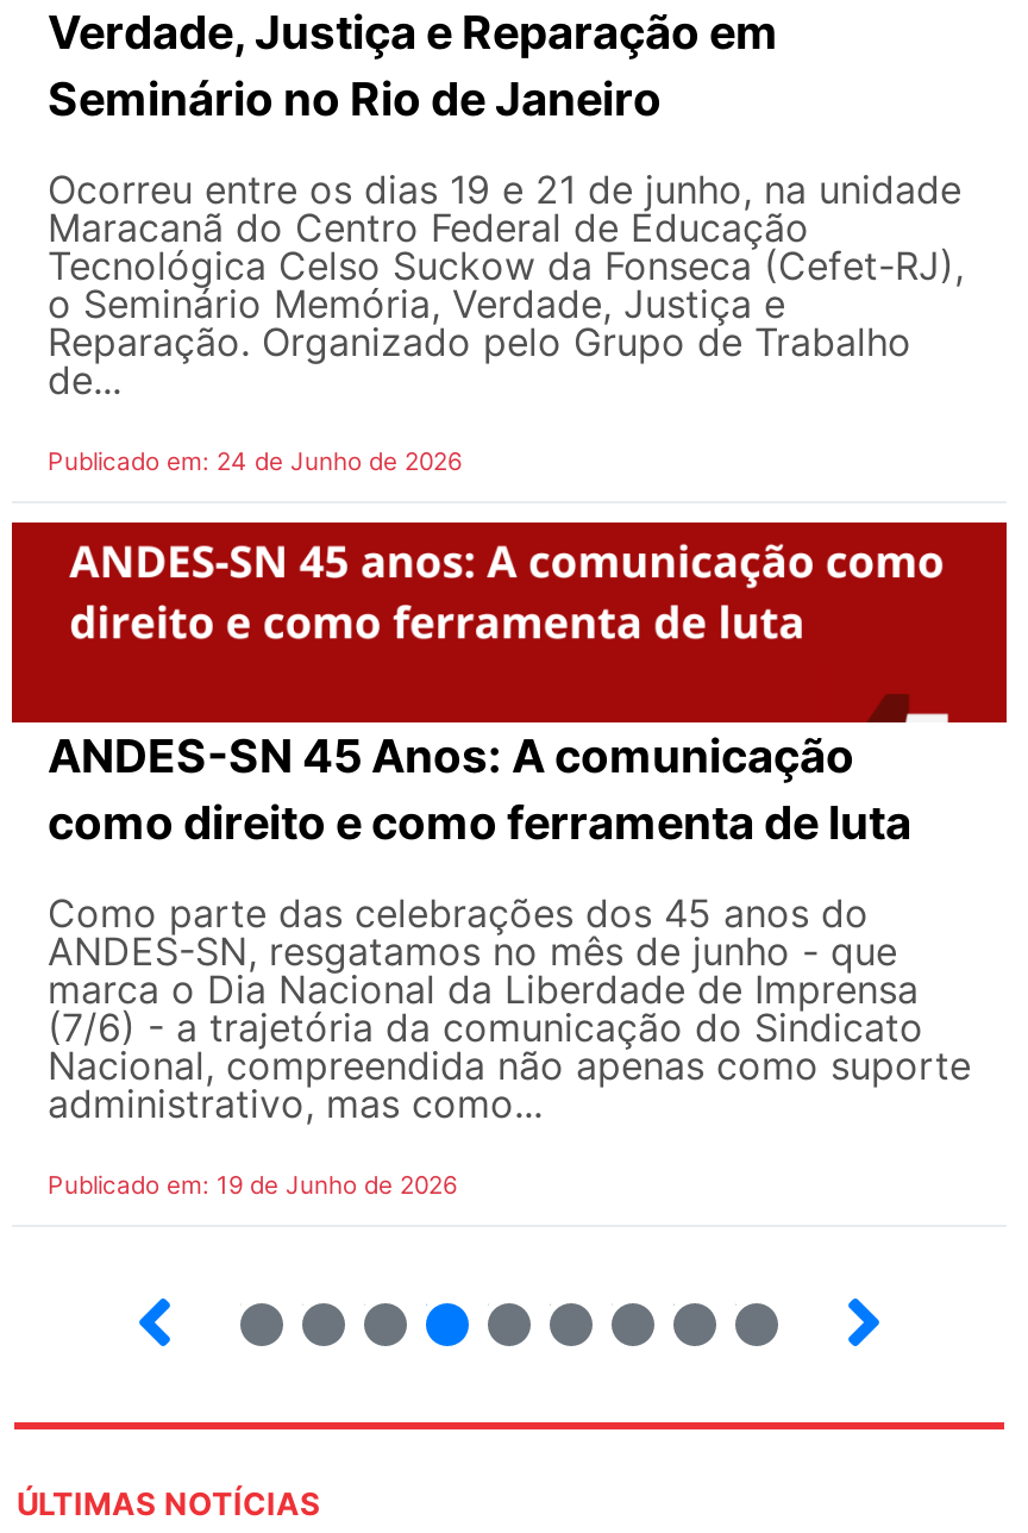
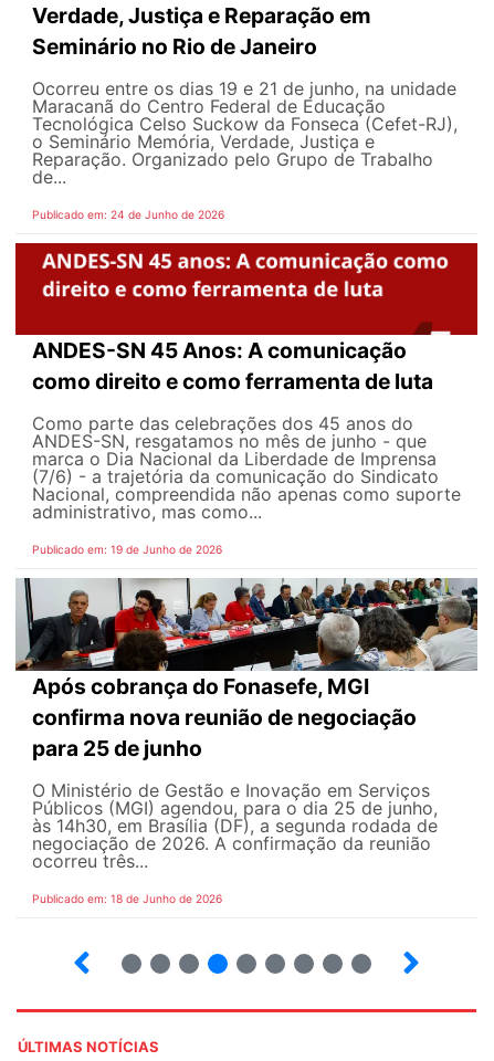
+ [image]
+ Após cobrança do Fonasefe, MGI
+ confirma nova reunião de negociação
+ para 25 de junho
+ O Ministério de Gestão e Inovação em Serviços
+ Públicos (MGI) agendou, para o dia 25 de junho,
+ às 14h30, em Brasília (DF), a segunda rodada de
+ negociação de 2026. A confirmação da reunião
+ ocorreu três...
+ Publicado em: 18 de Junho de 2026
